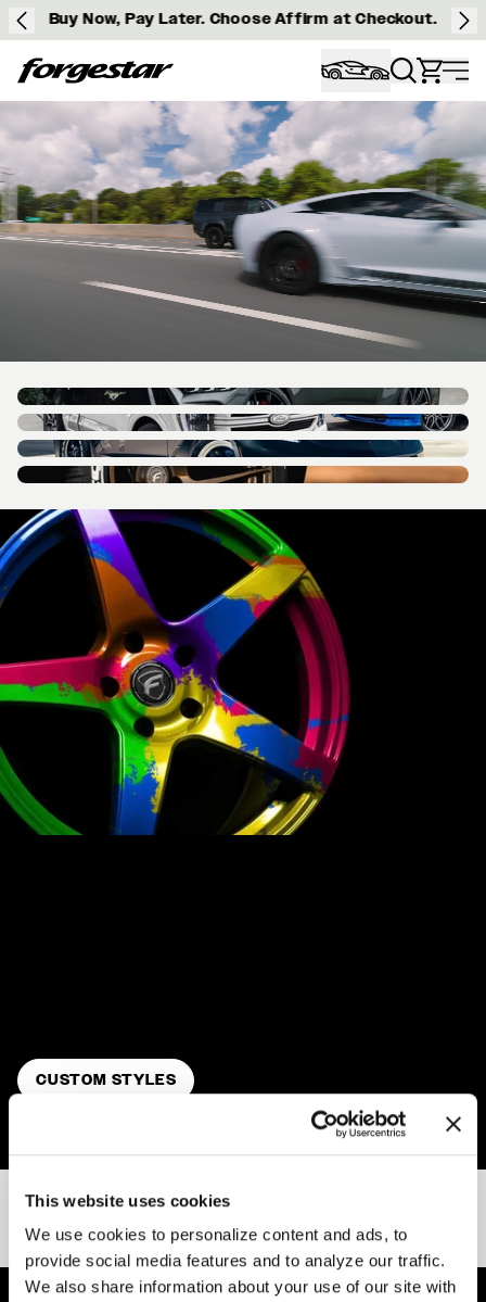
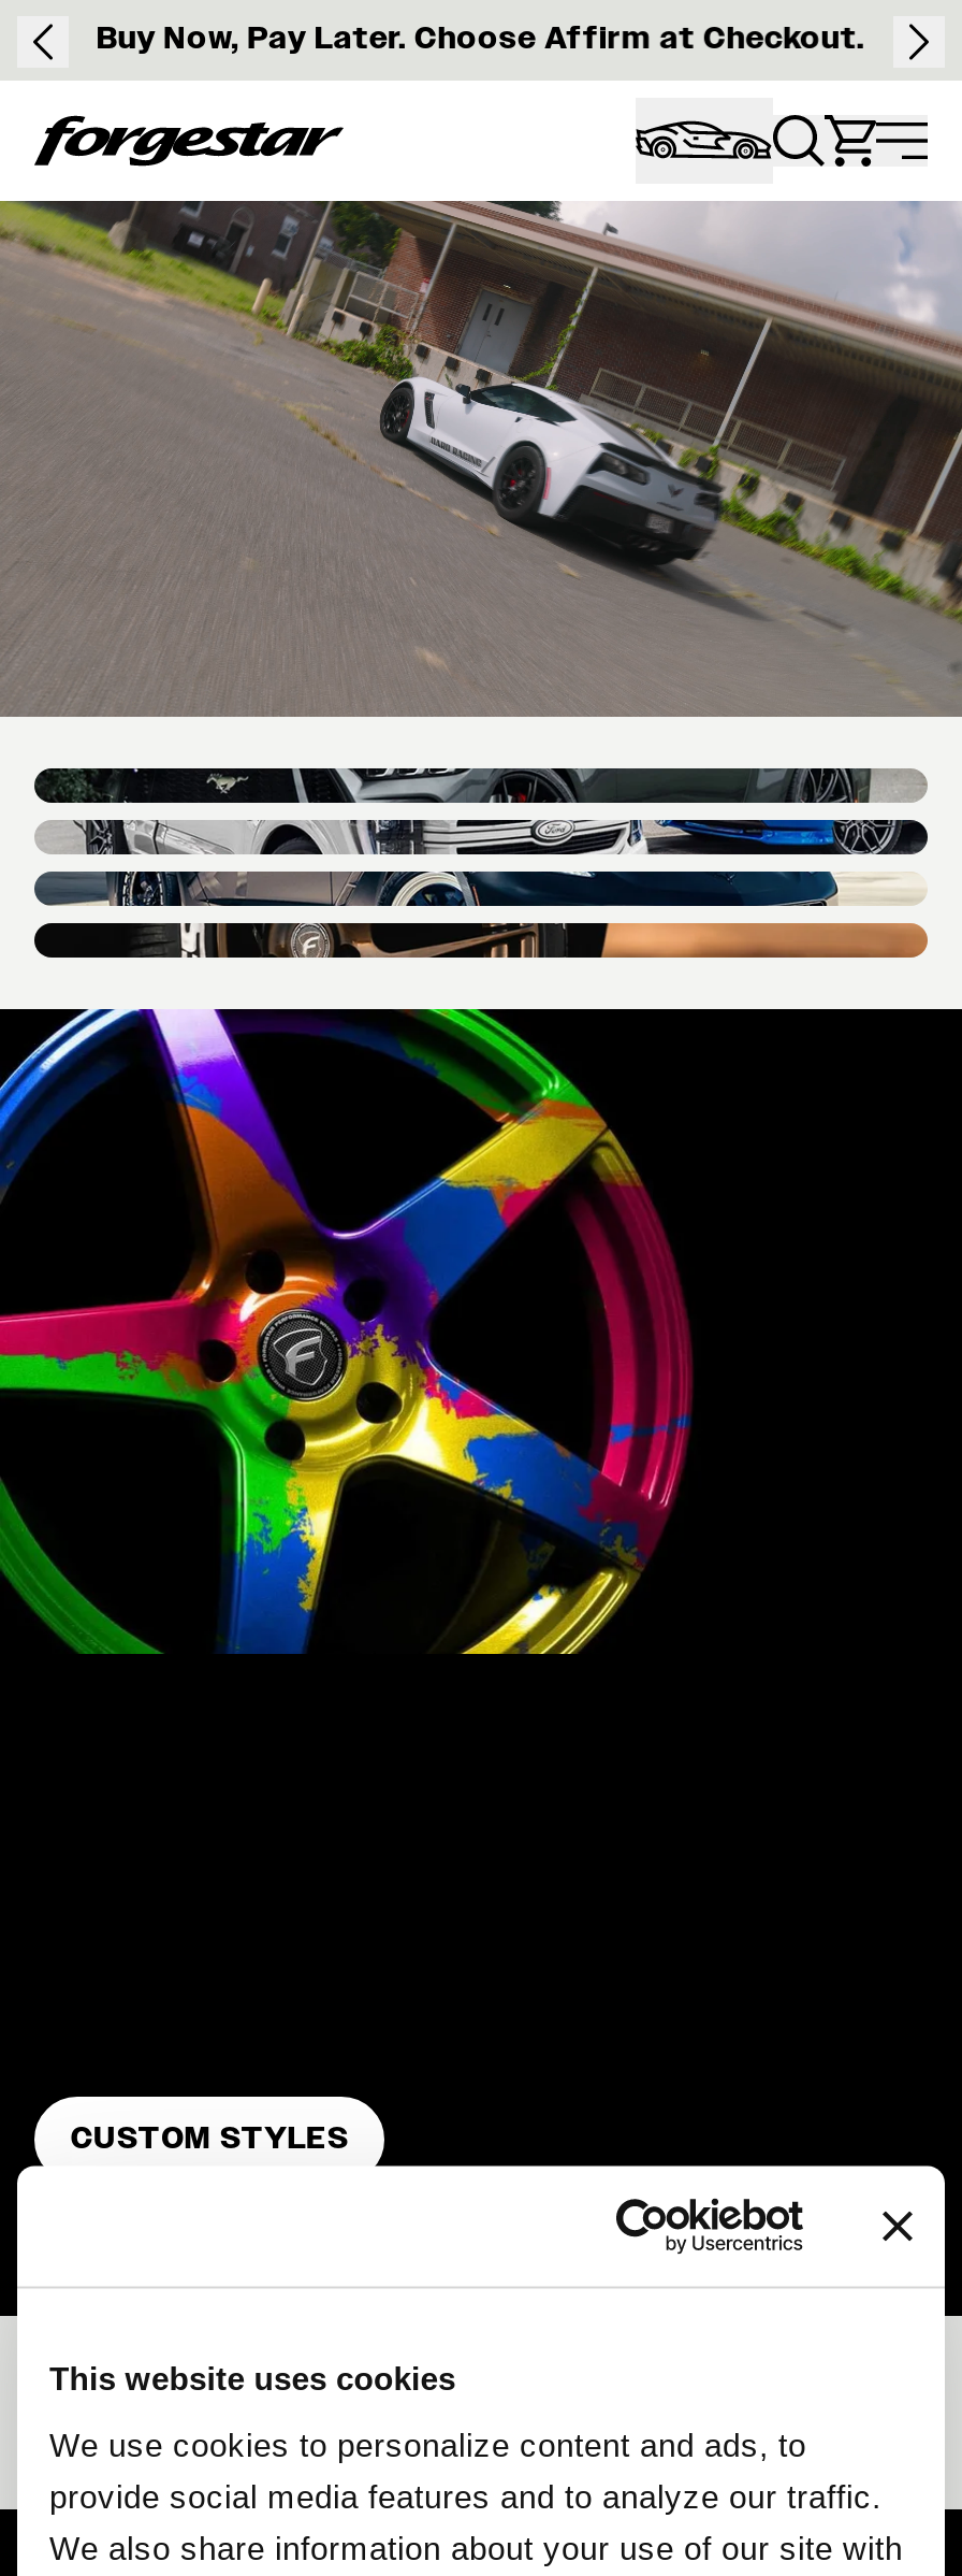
- [image]
+ [image]
